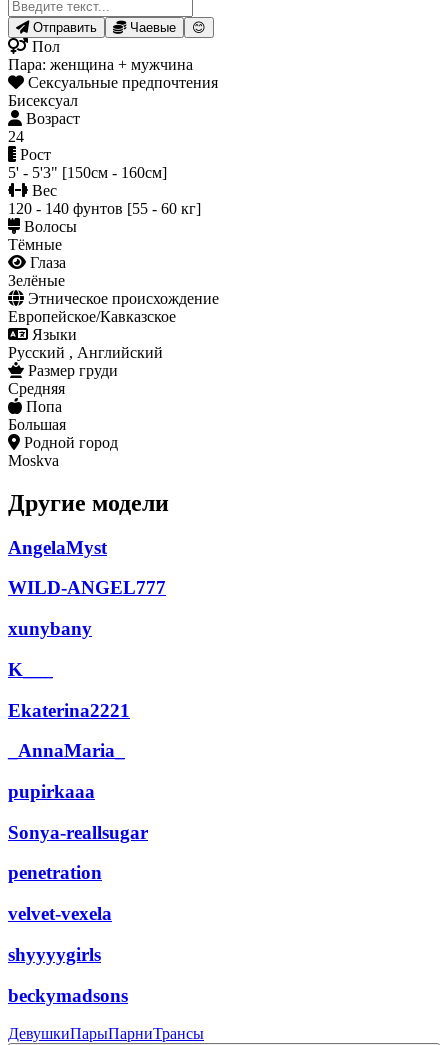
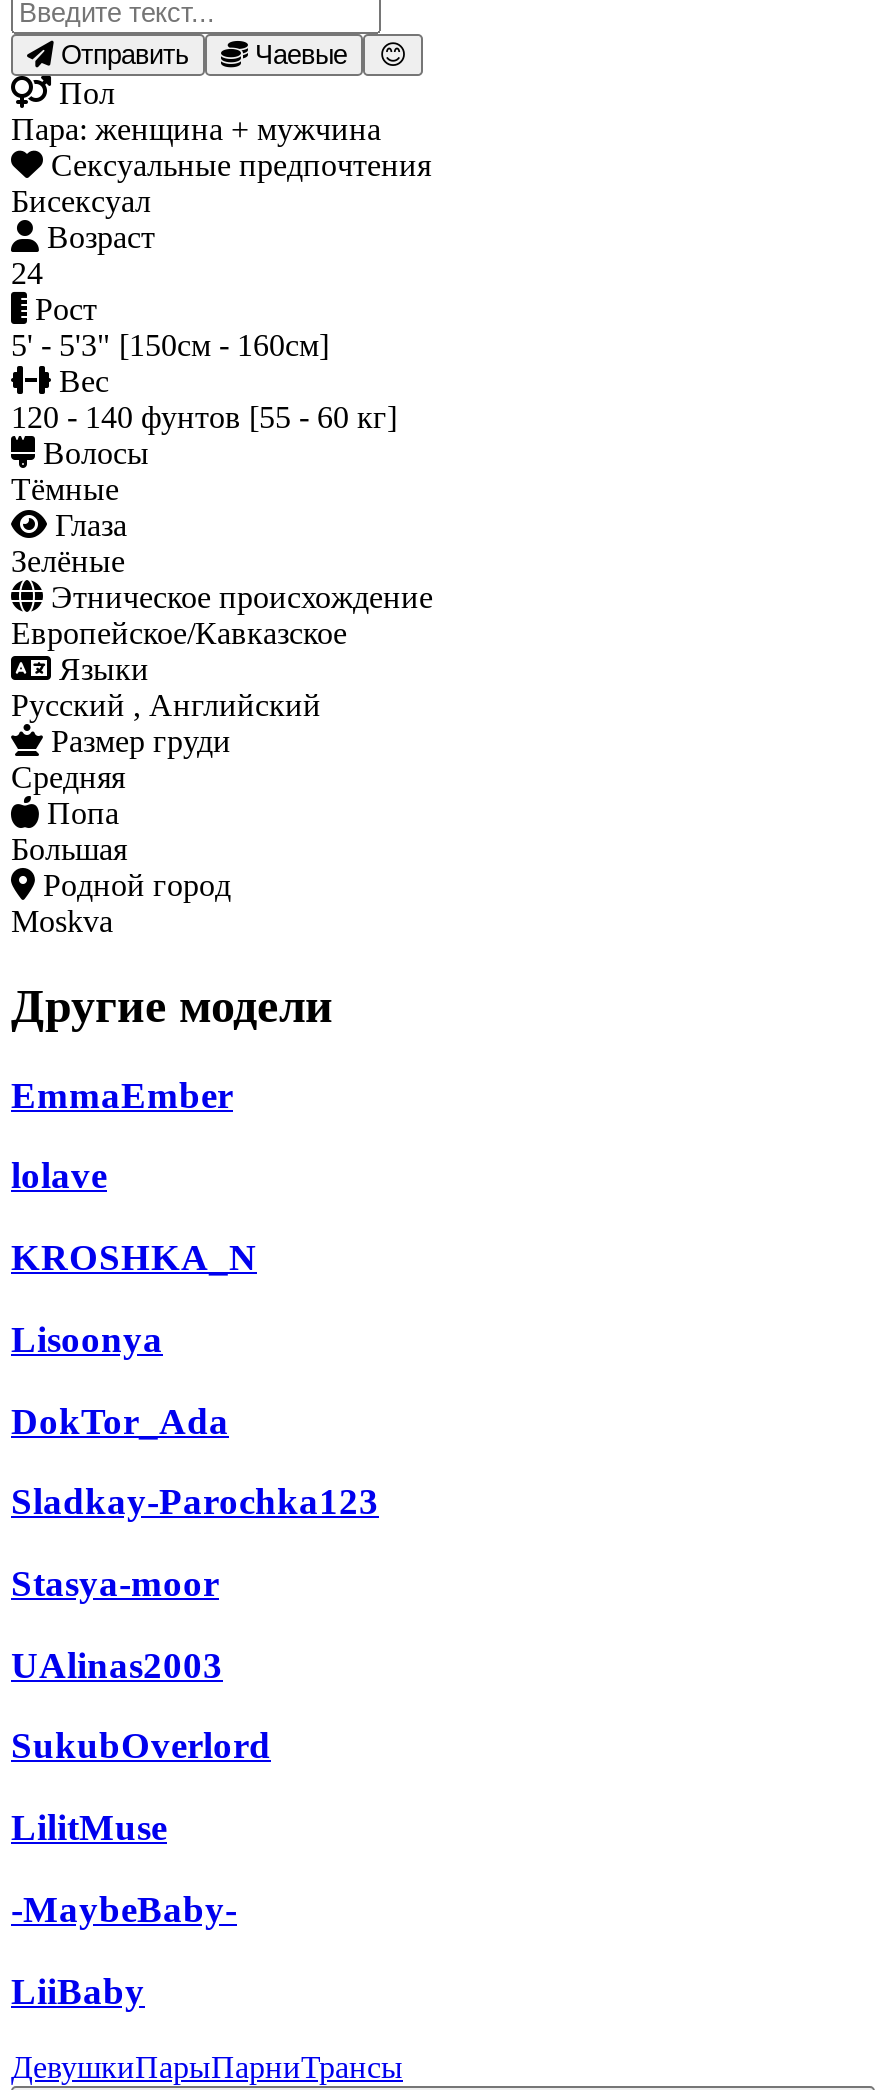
- AngelaMyst
+ EmmaEmber

- WILD-ANGEL777
+ lolave

- xunybany
+ KROSHKA_N

- K___
+ Lisoonya

- Ekaterina2221
+ DokTor_Ada

- _AnnaMaria_
+ Sladkay-Parochka123

- pupirkaaa
+ Stasya-moor

- Sonya-reallsugar
+ UAlinas2003

- penetration
+ SukubOverlord

- velvet-vexela
+ LilitMuse

- shyyyygirls
+ -MaybeBaby-

- beckymadsons
+ LiiBaby
